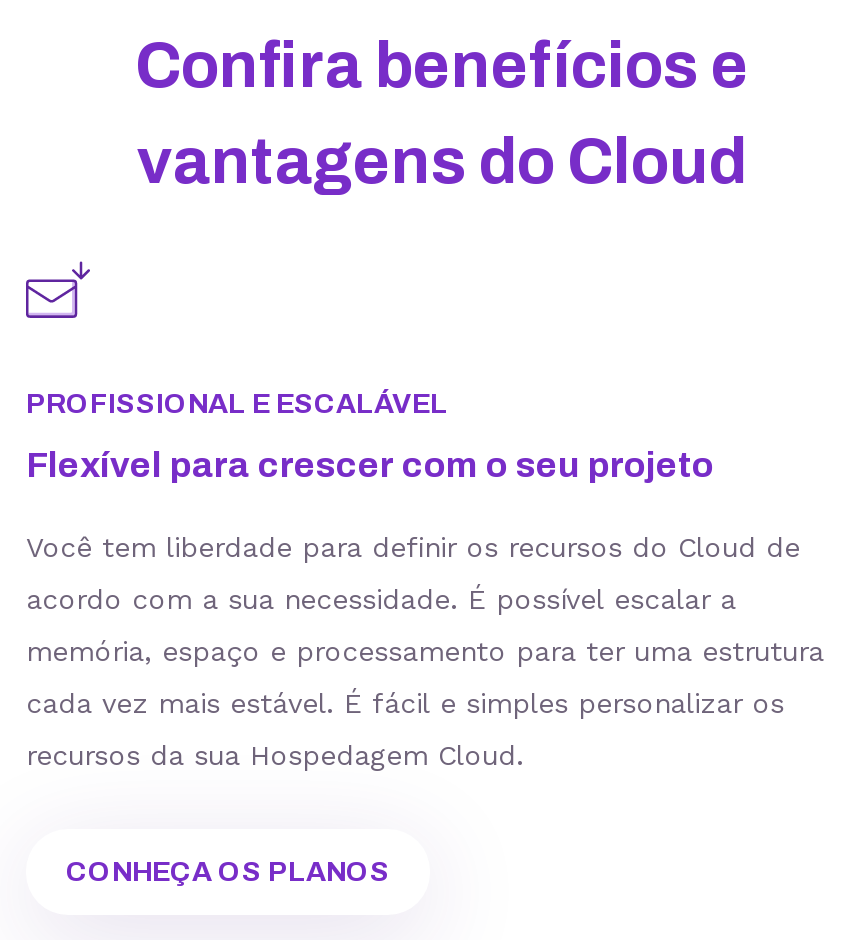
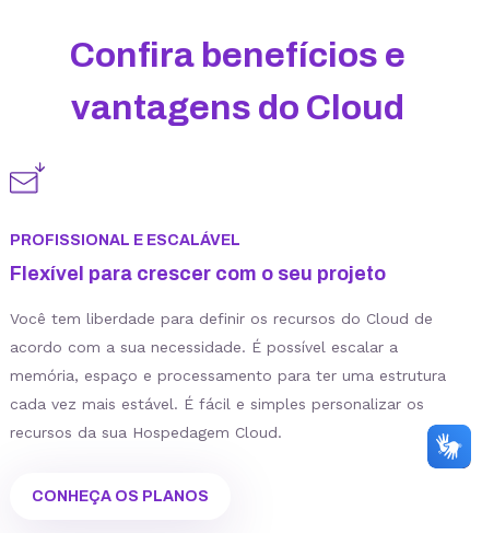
+ [image]
